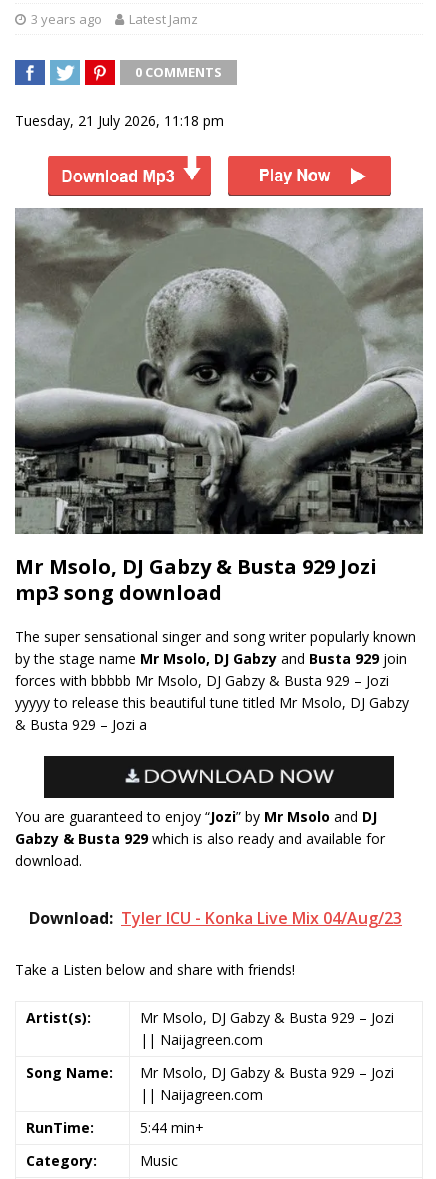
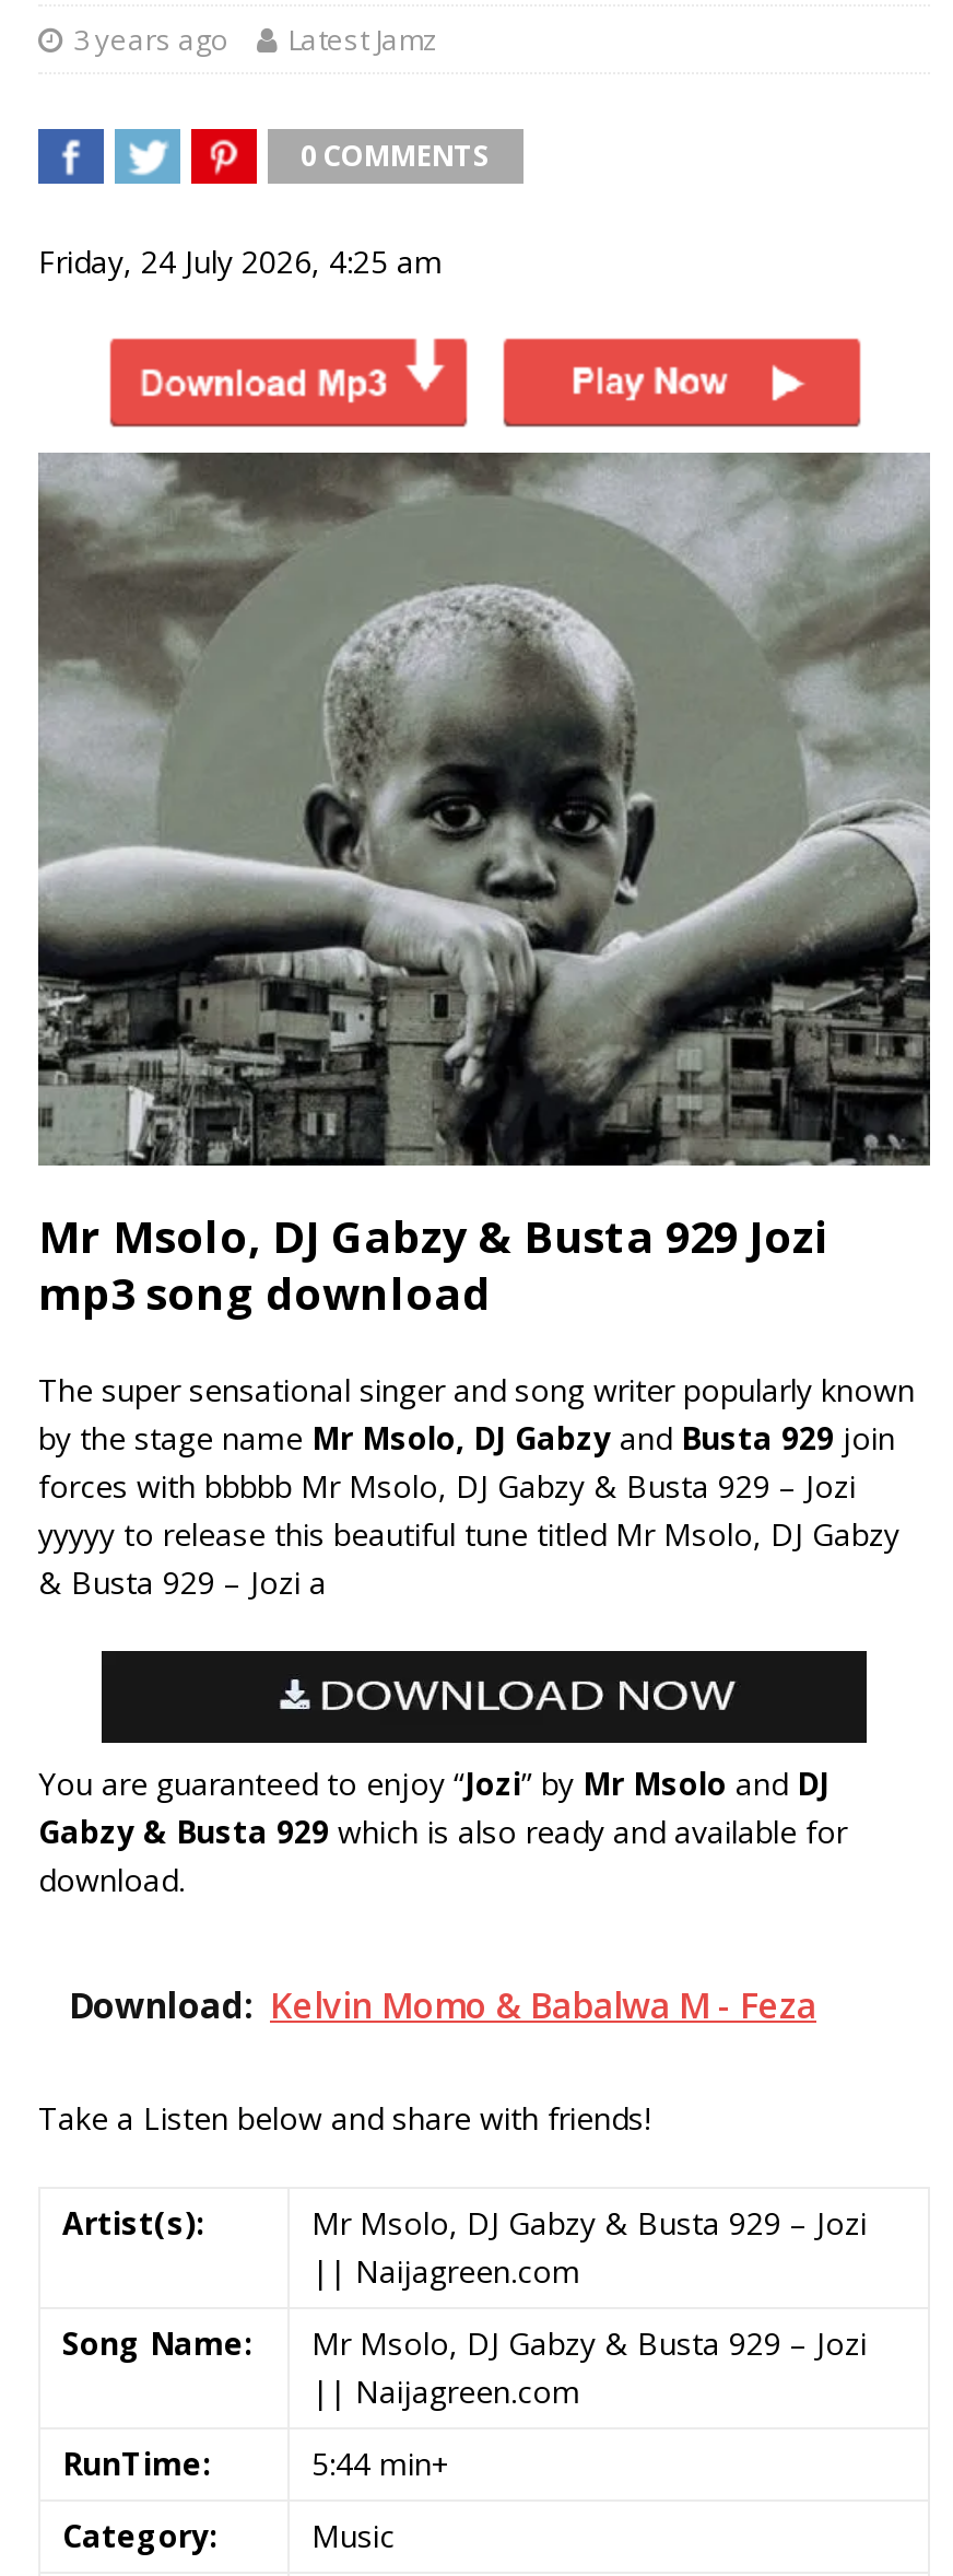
- Tuesday, 21 July 2026, 11:18 pm
+ Friday, 24 July 2026, 4:25 am

- Download: Tyler ICU - Konka Live Mix 04/Aug/23
+ Download: Kelvin Momo & Babalwa M - Feza
